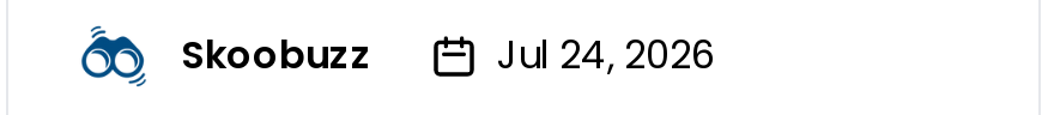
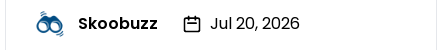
- Jul 24, 2026
+ Jul 20, 2026
